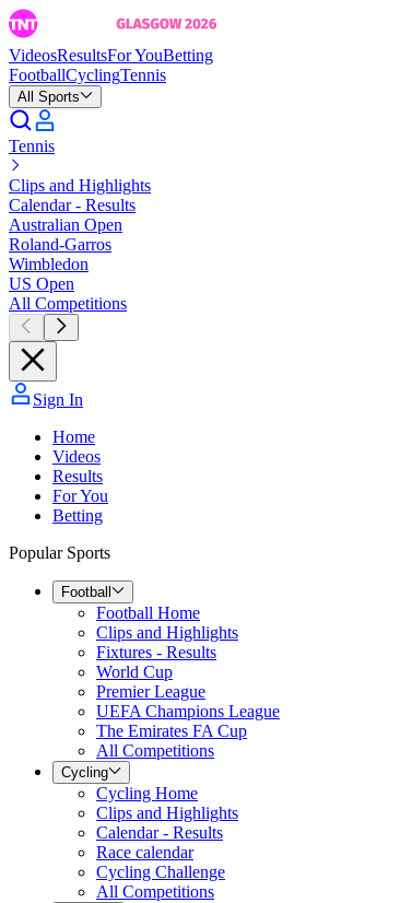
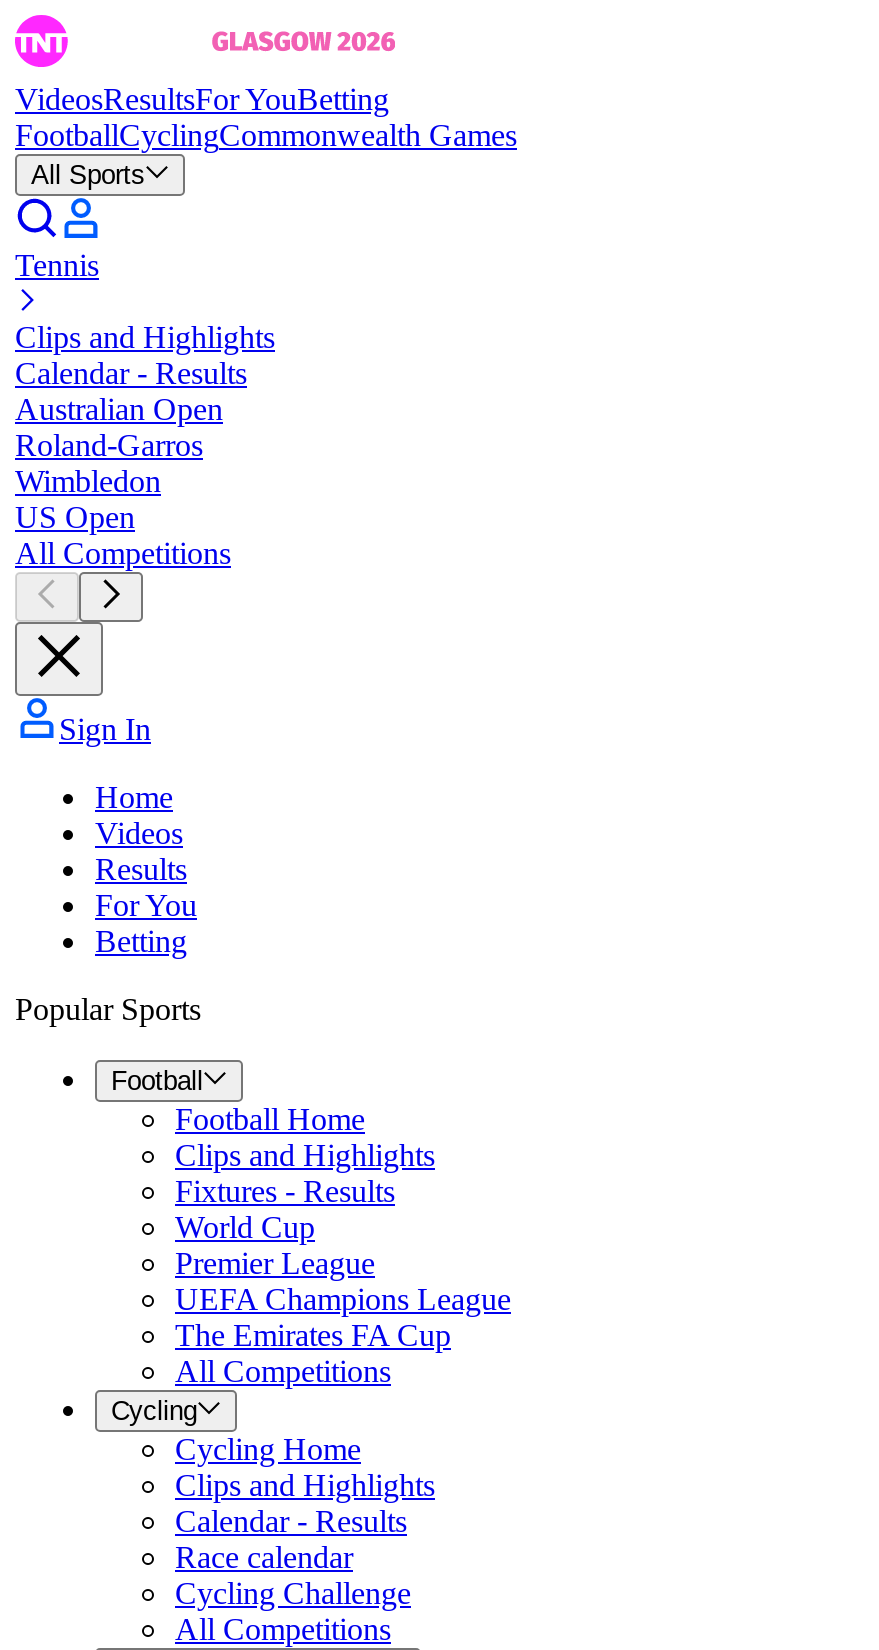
- FootballCyclingTennis
+ FootballCyclingCommonwealth Games
